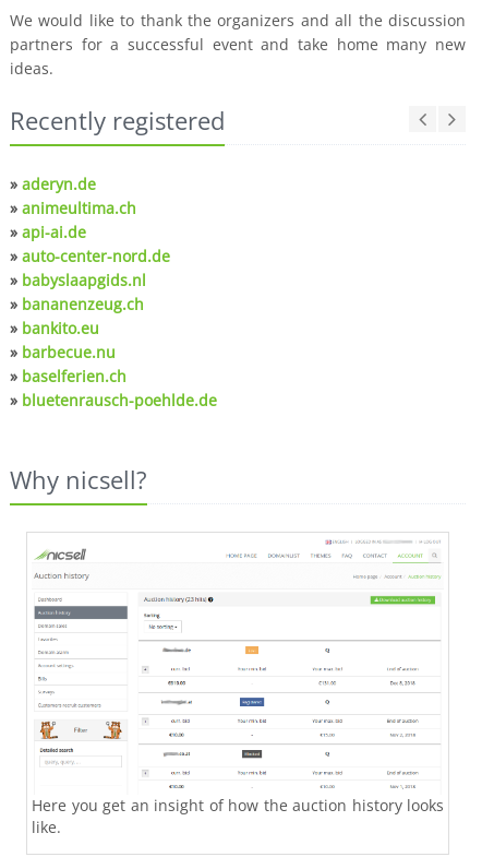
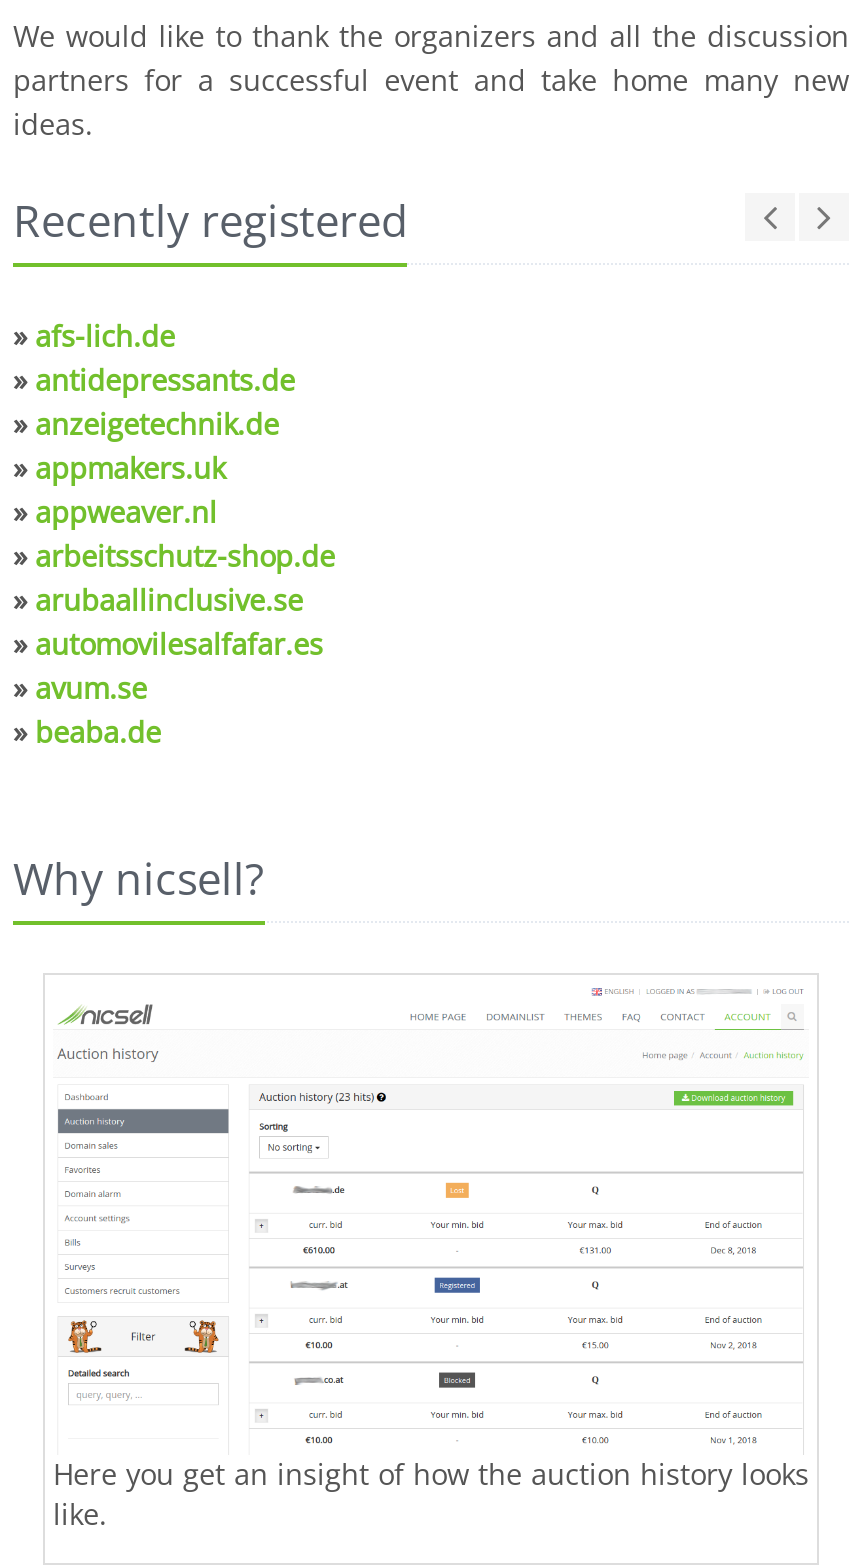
- » aderyn.de
- » animeultima.ch
- » api-ai.de
- » auto-center-nord.de
- » babyslaapgids.nl
- » bananenzeug.ch
- » bankito.eu
- » barbecue.nu
- » baselferien.ch
- » bluetenrausch-poehlde.de
+ » afs-lich.de
+ » antidepressants.de
+ » anzeigetechnik.de
+ » appmakers.uk
+ » appweaver.nl
+ » arbeitsschutz-shop.de
+ » arubaallinclusive.se
+ » automovilesalfafar.es
+ » avum.se
+ » beaba.de
